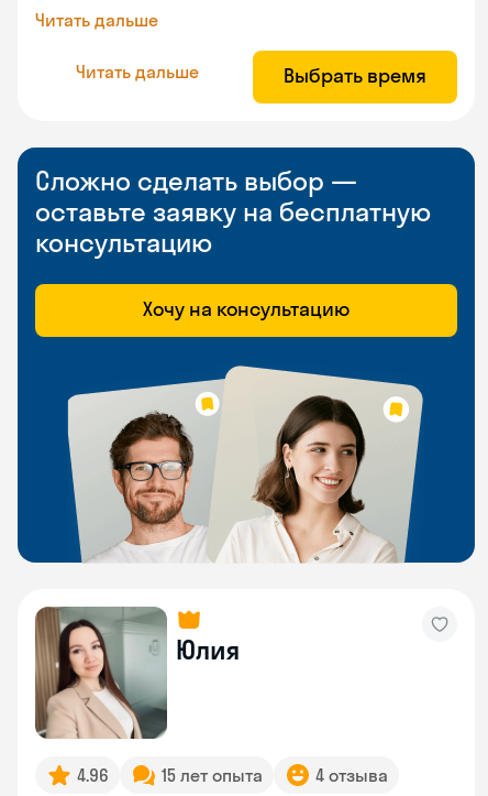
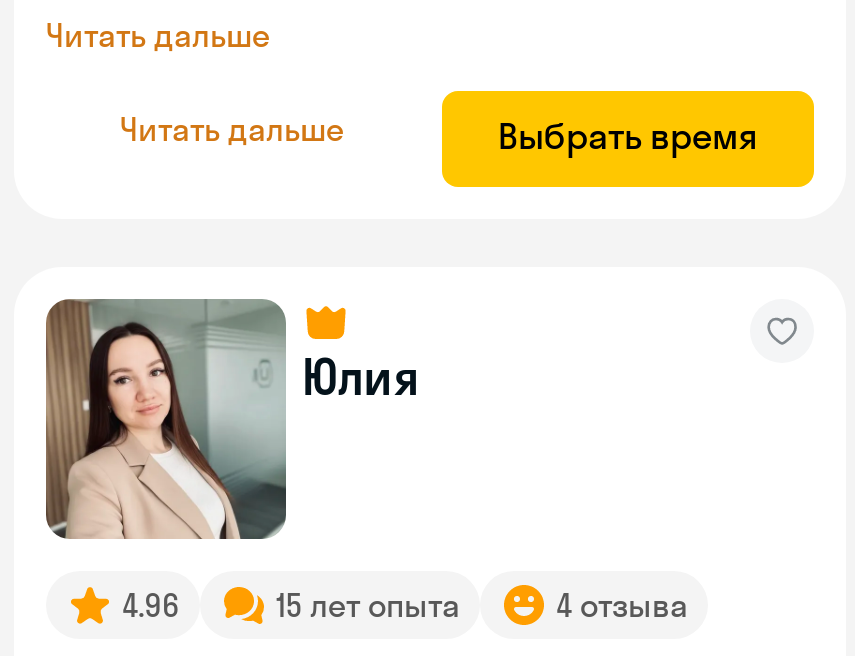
- [image]
- Сложно сделать выбор —
- оставьте заявку на бесплатную
- консультацию
- Хочу на консультацию
